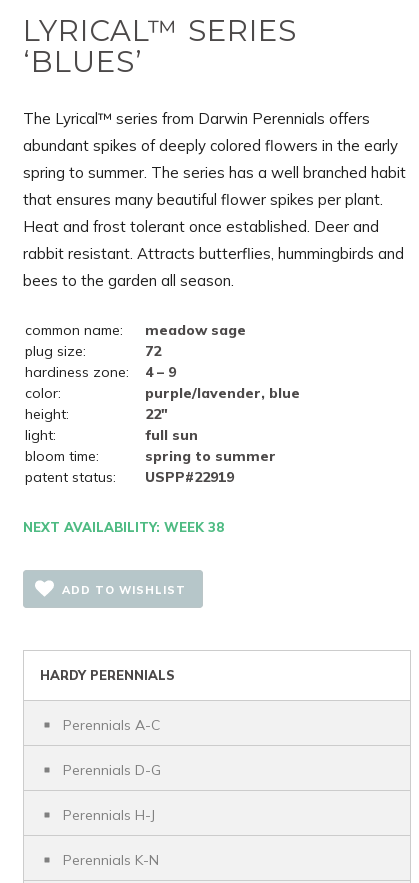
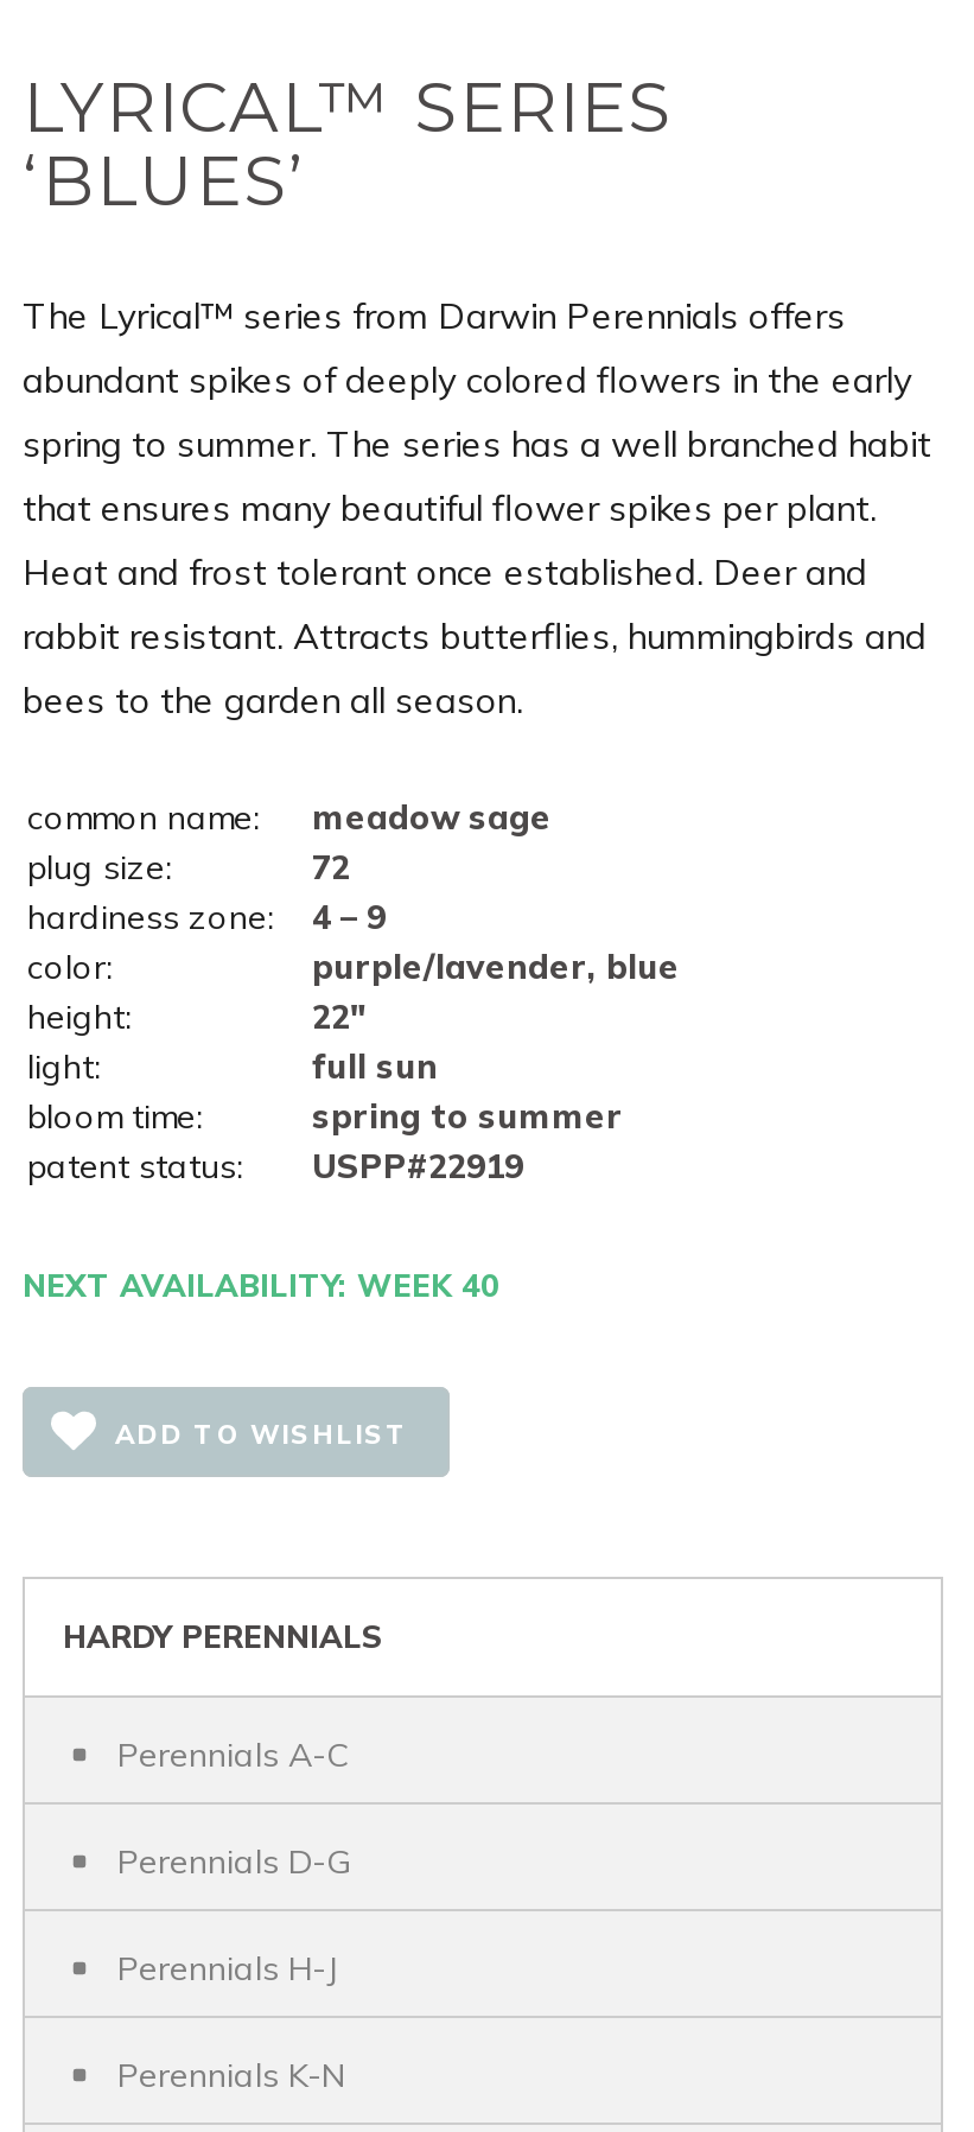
- NEXT AVAILABILITY: WEEK 38
+ NEXT AVAILABILITY: WEEK 40
